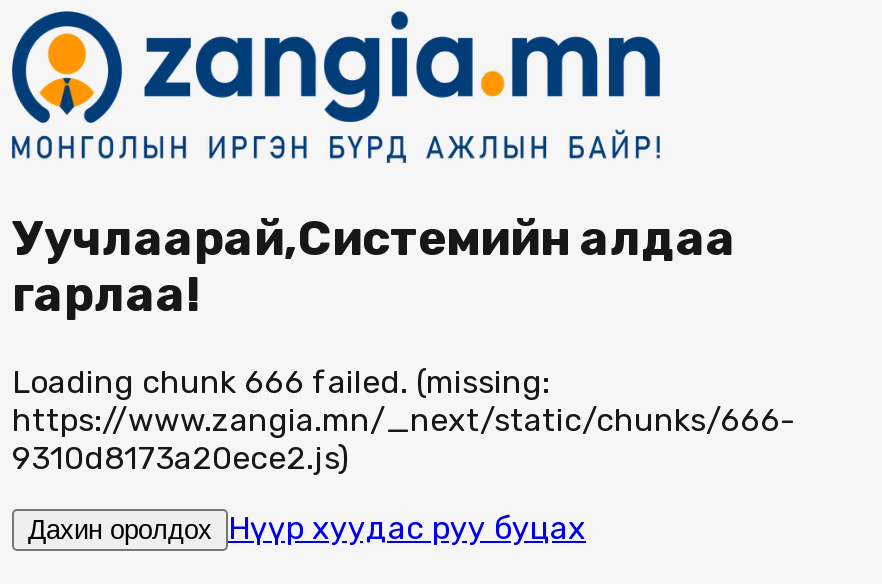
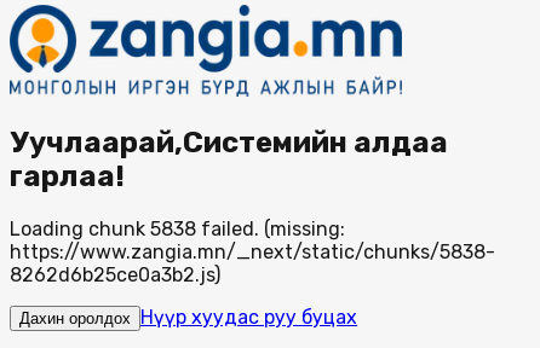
- Loading chunk 666 failed. (missing:
- https://www.zangia.mn/_next/static/chunks/666-
- 9310d8173a20ece2.js)
+ Loading chunk 5838 failed. (missing:
+ https://www.zangia.mn/_next/static/chunks/5838-
+ 8262d6b25ce0a3b2.js)
